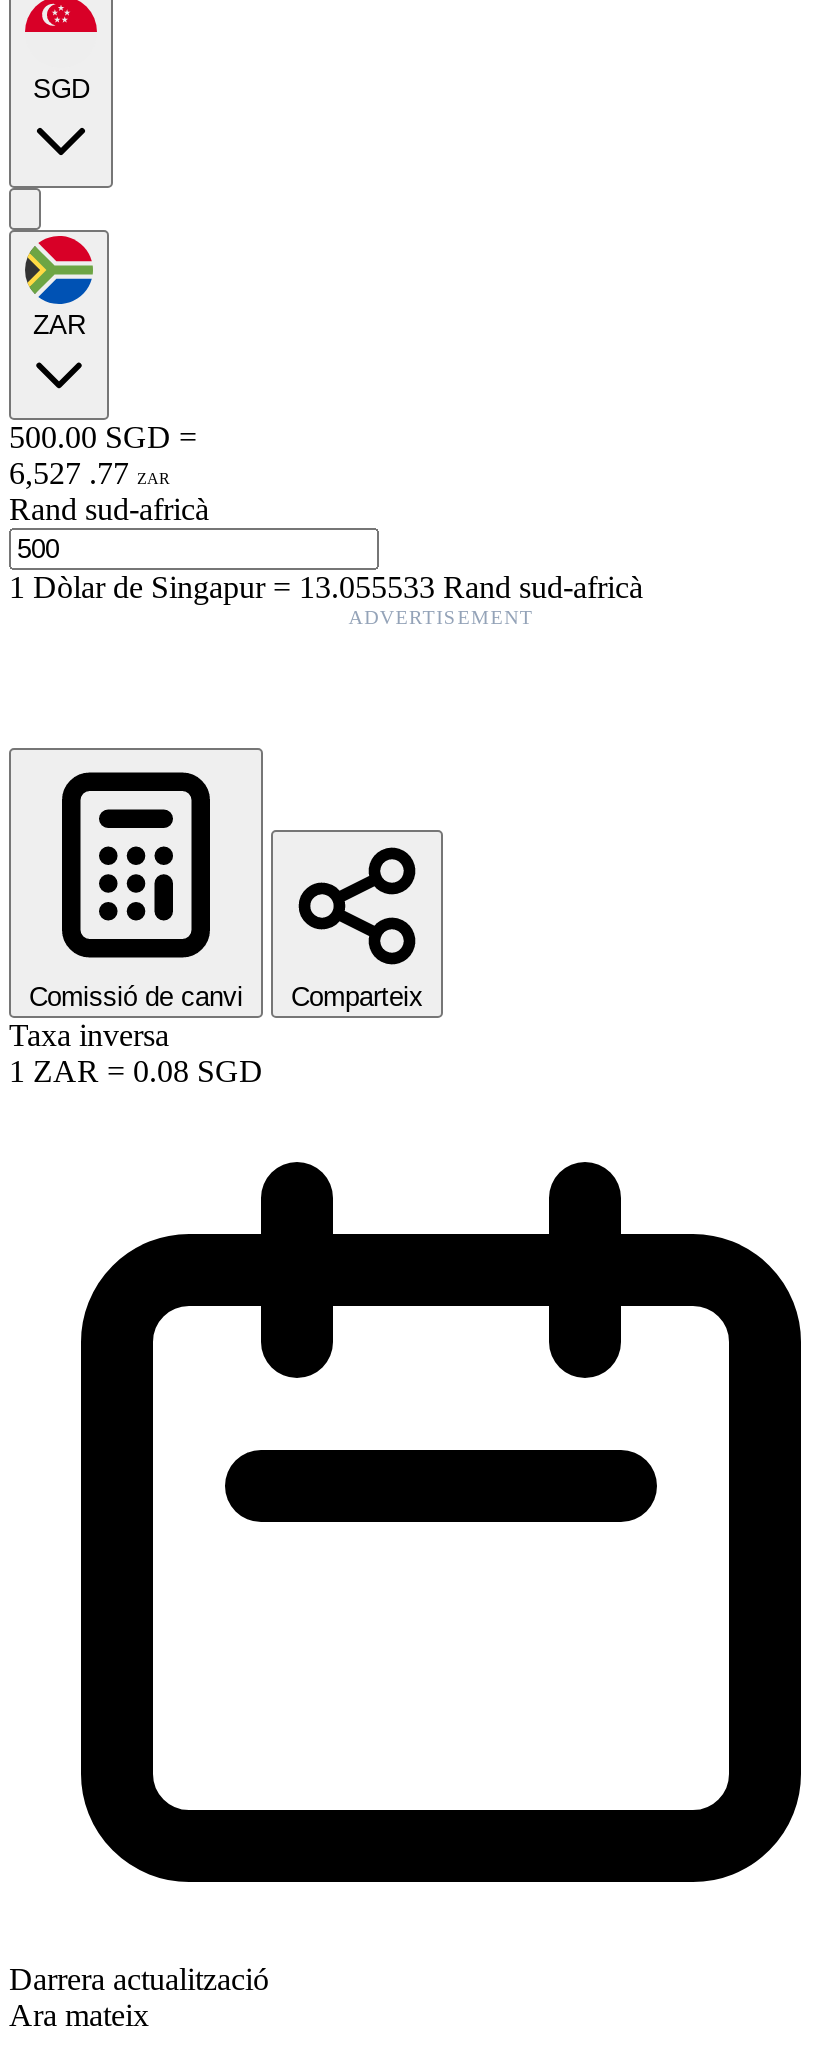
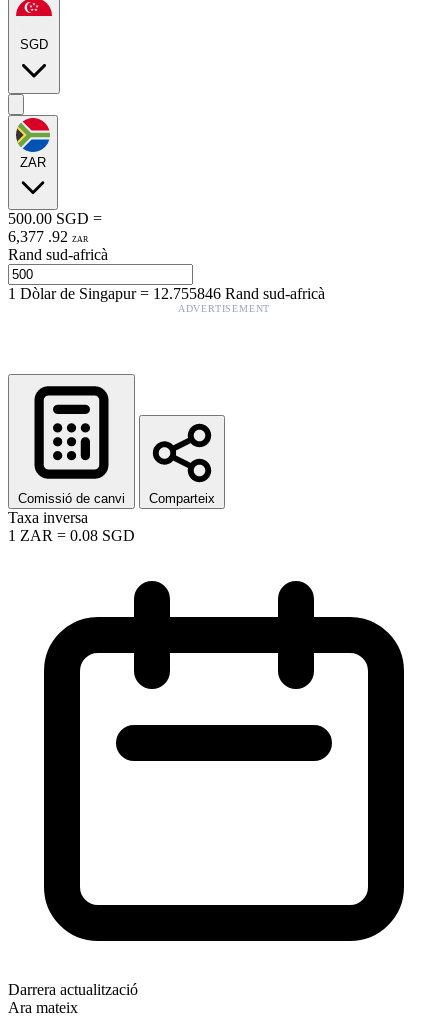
- 6,527 . 77 ZAR
+ 6,377 . 92 ZAR

- 1Dòlar de Singapur=13.055533 Rand sud-africà
+ 1Dòlar de Singapur=12.755846 Rand sud-africà
